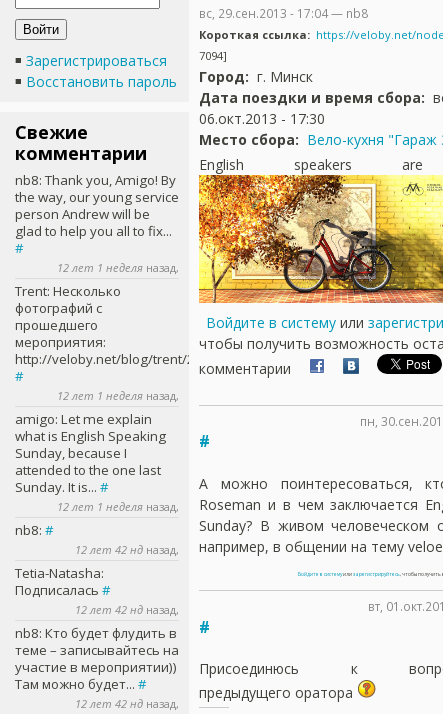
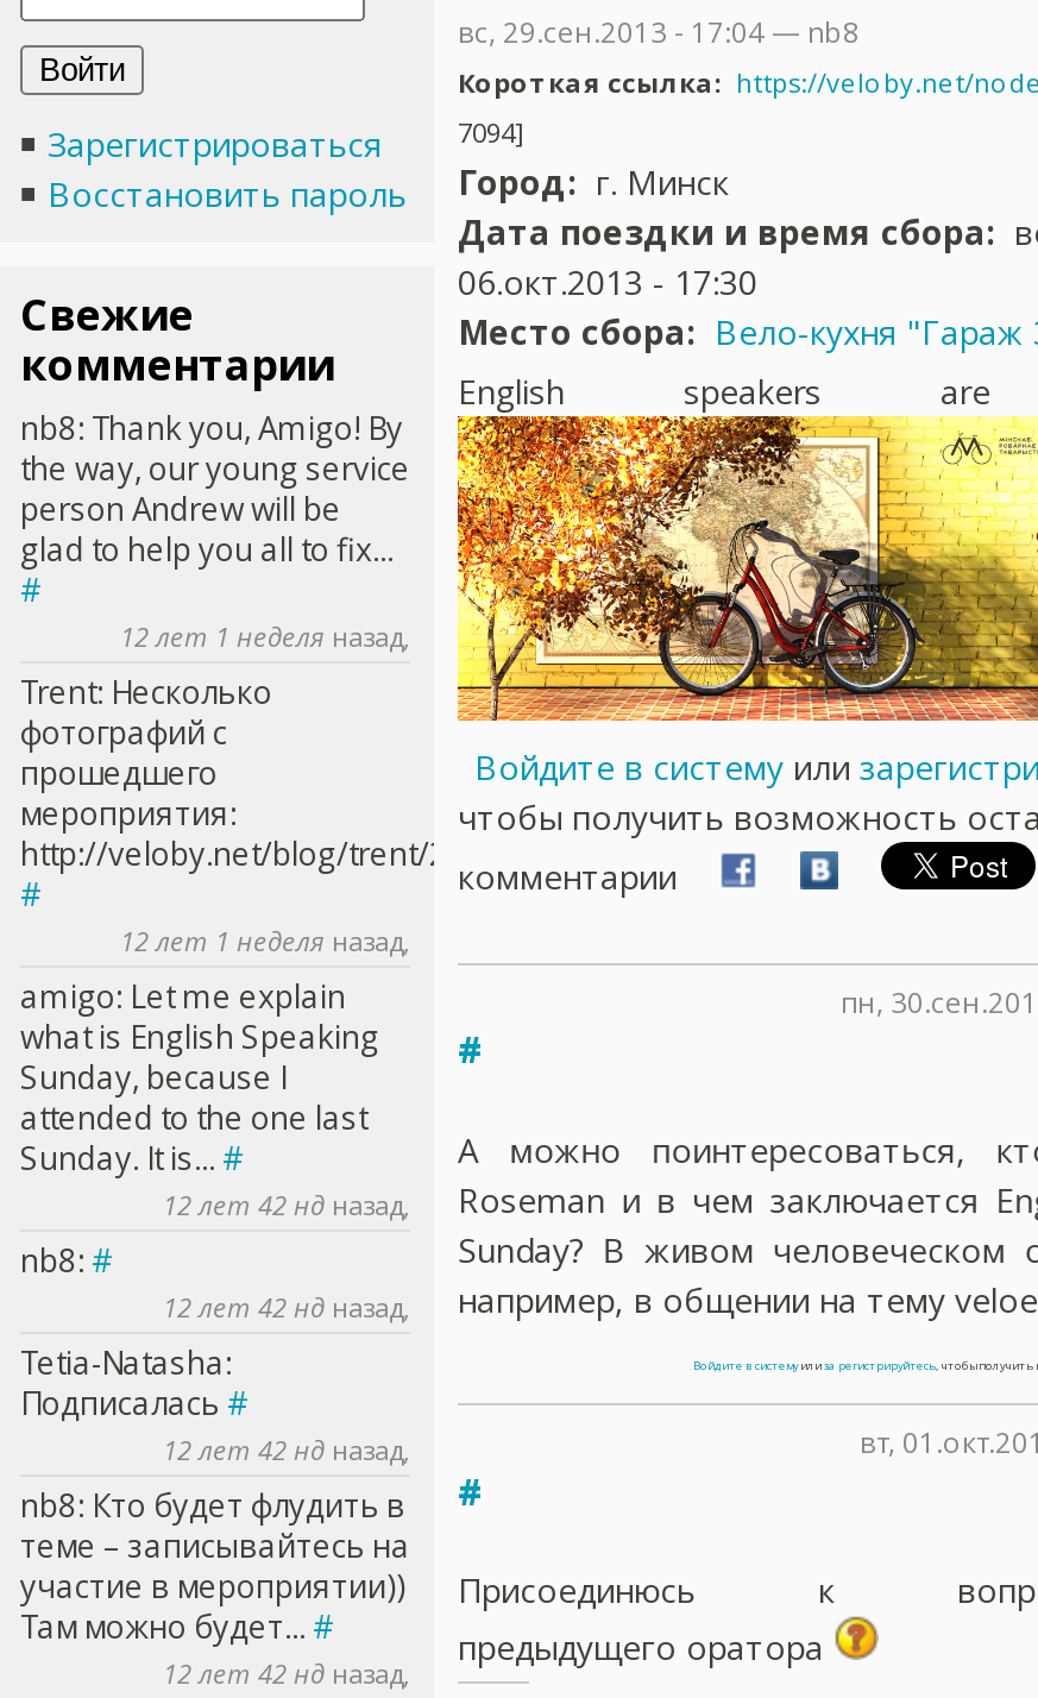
- 12 лет 1 неделя назад,
+ 12 лет 42 нд назад,
